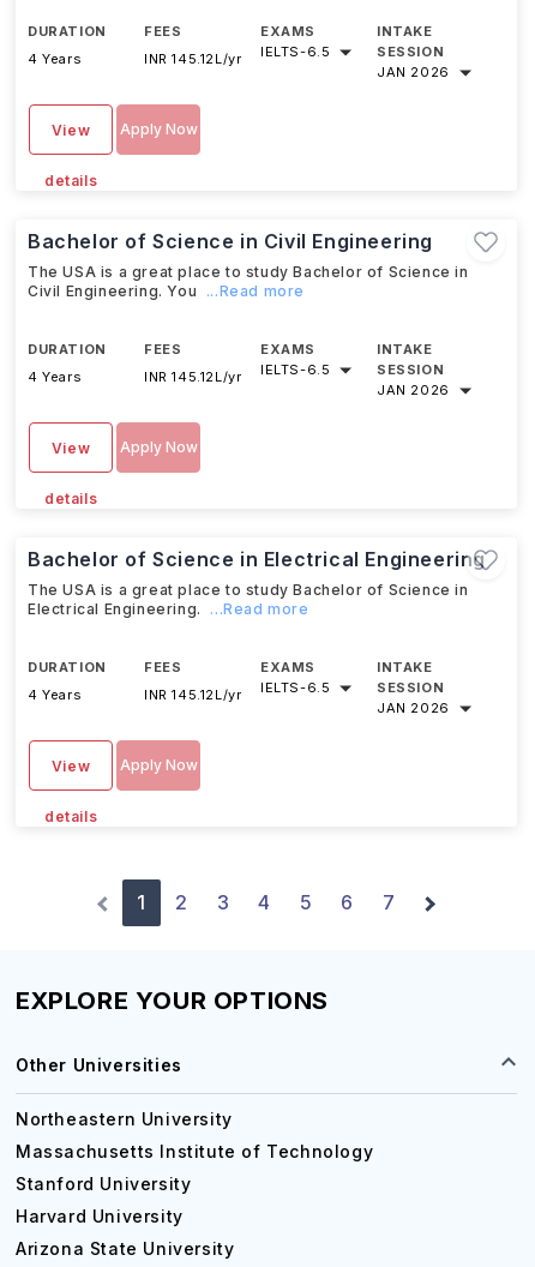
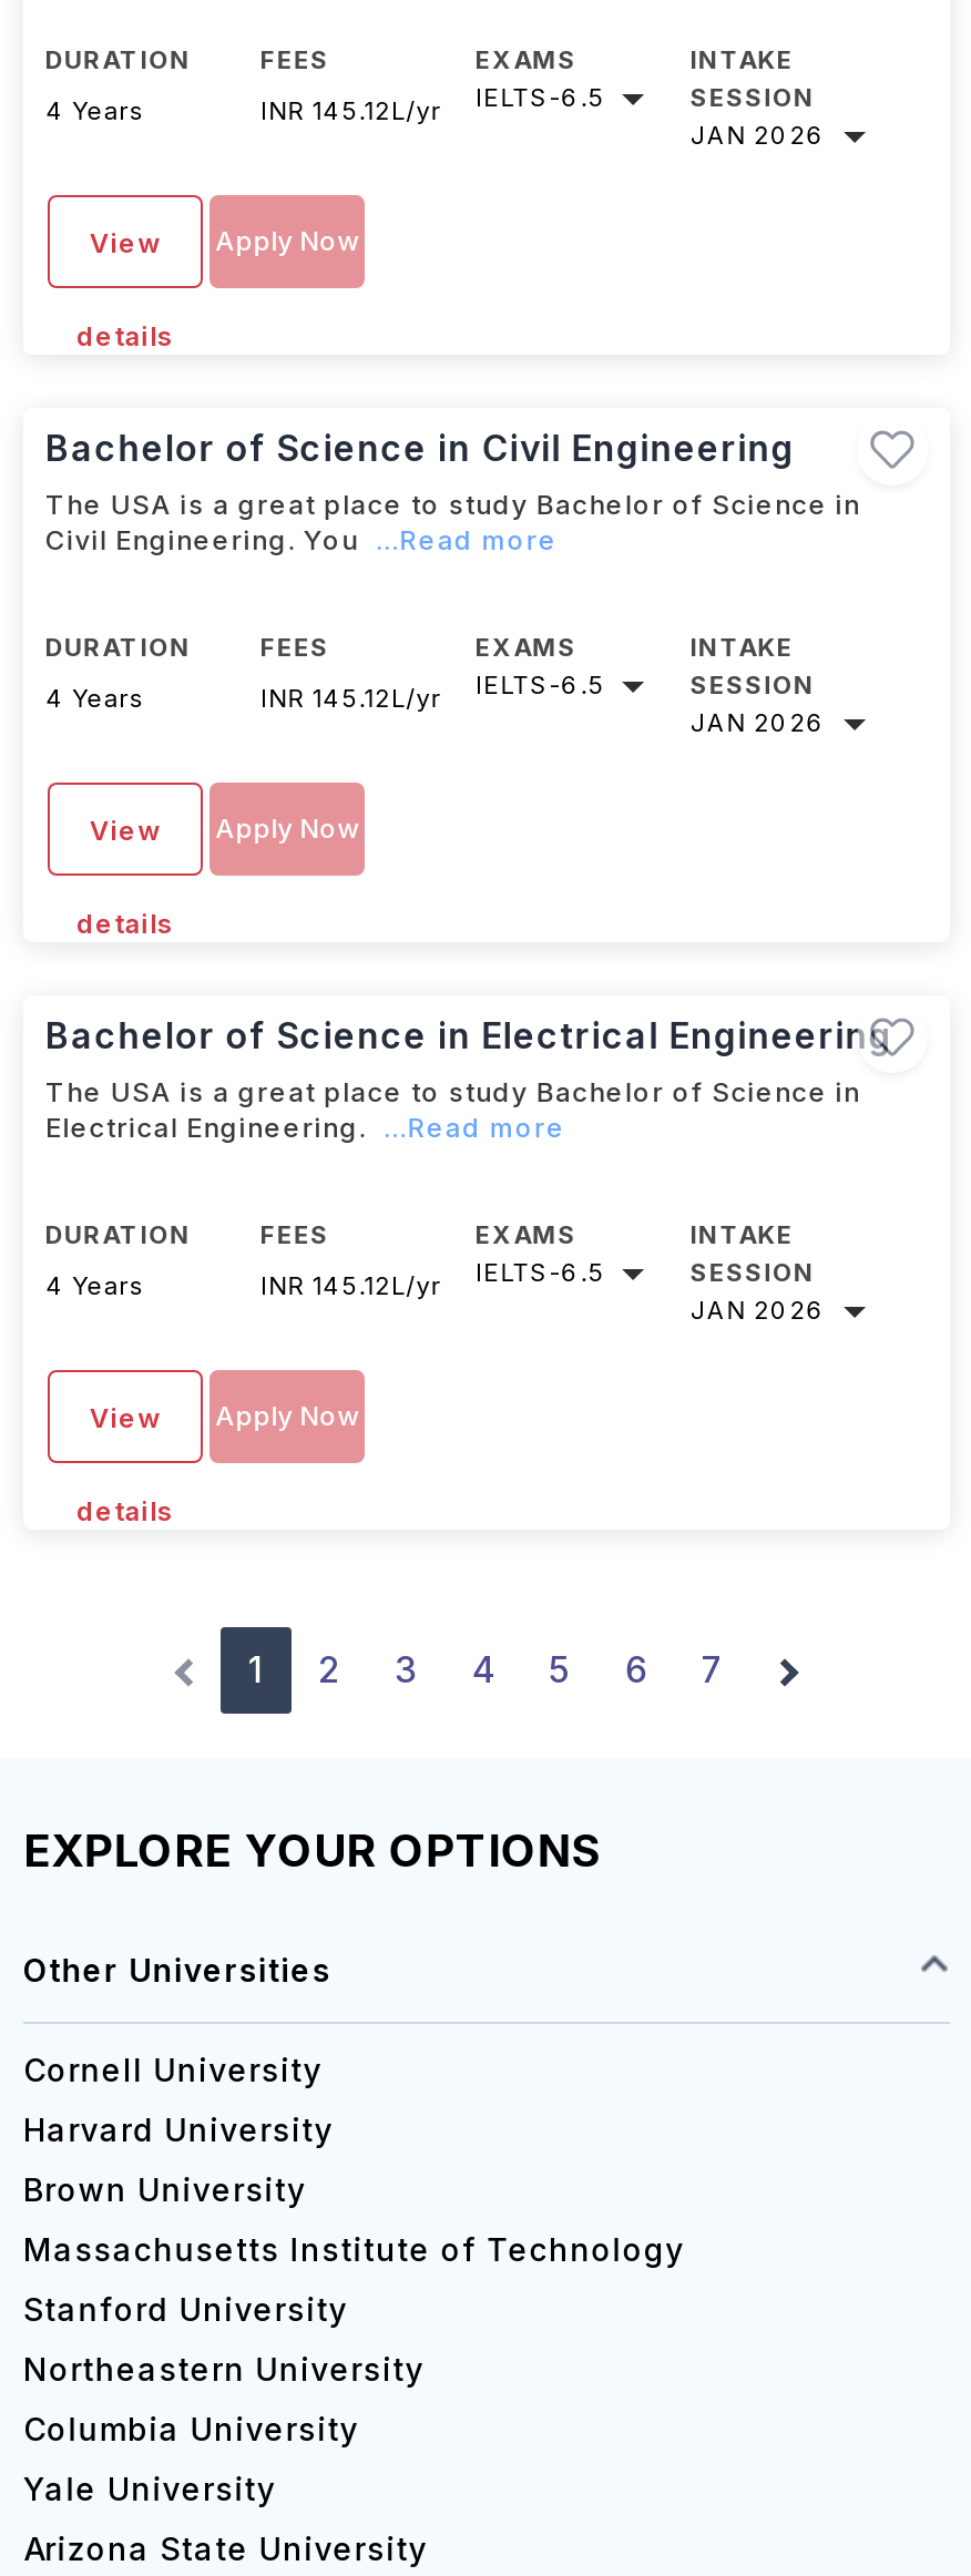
+ Cornell University
+ Brown University

moved down: Northeastern University

+ Columbia University
+ Yale University

moved up: Harvard University
